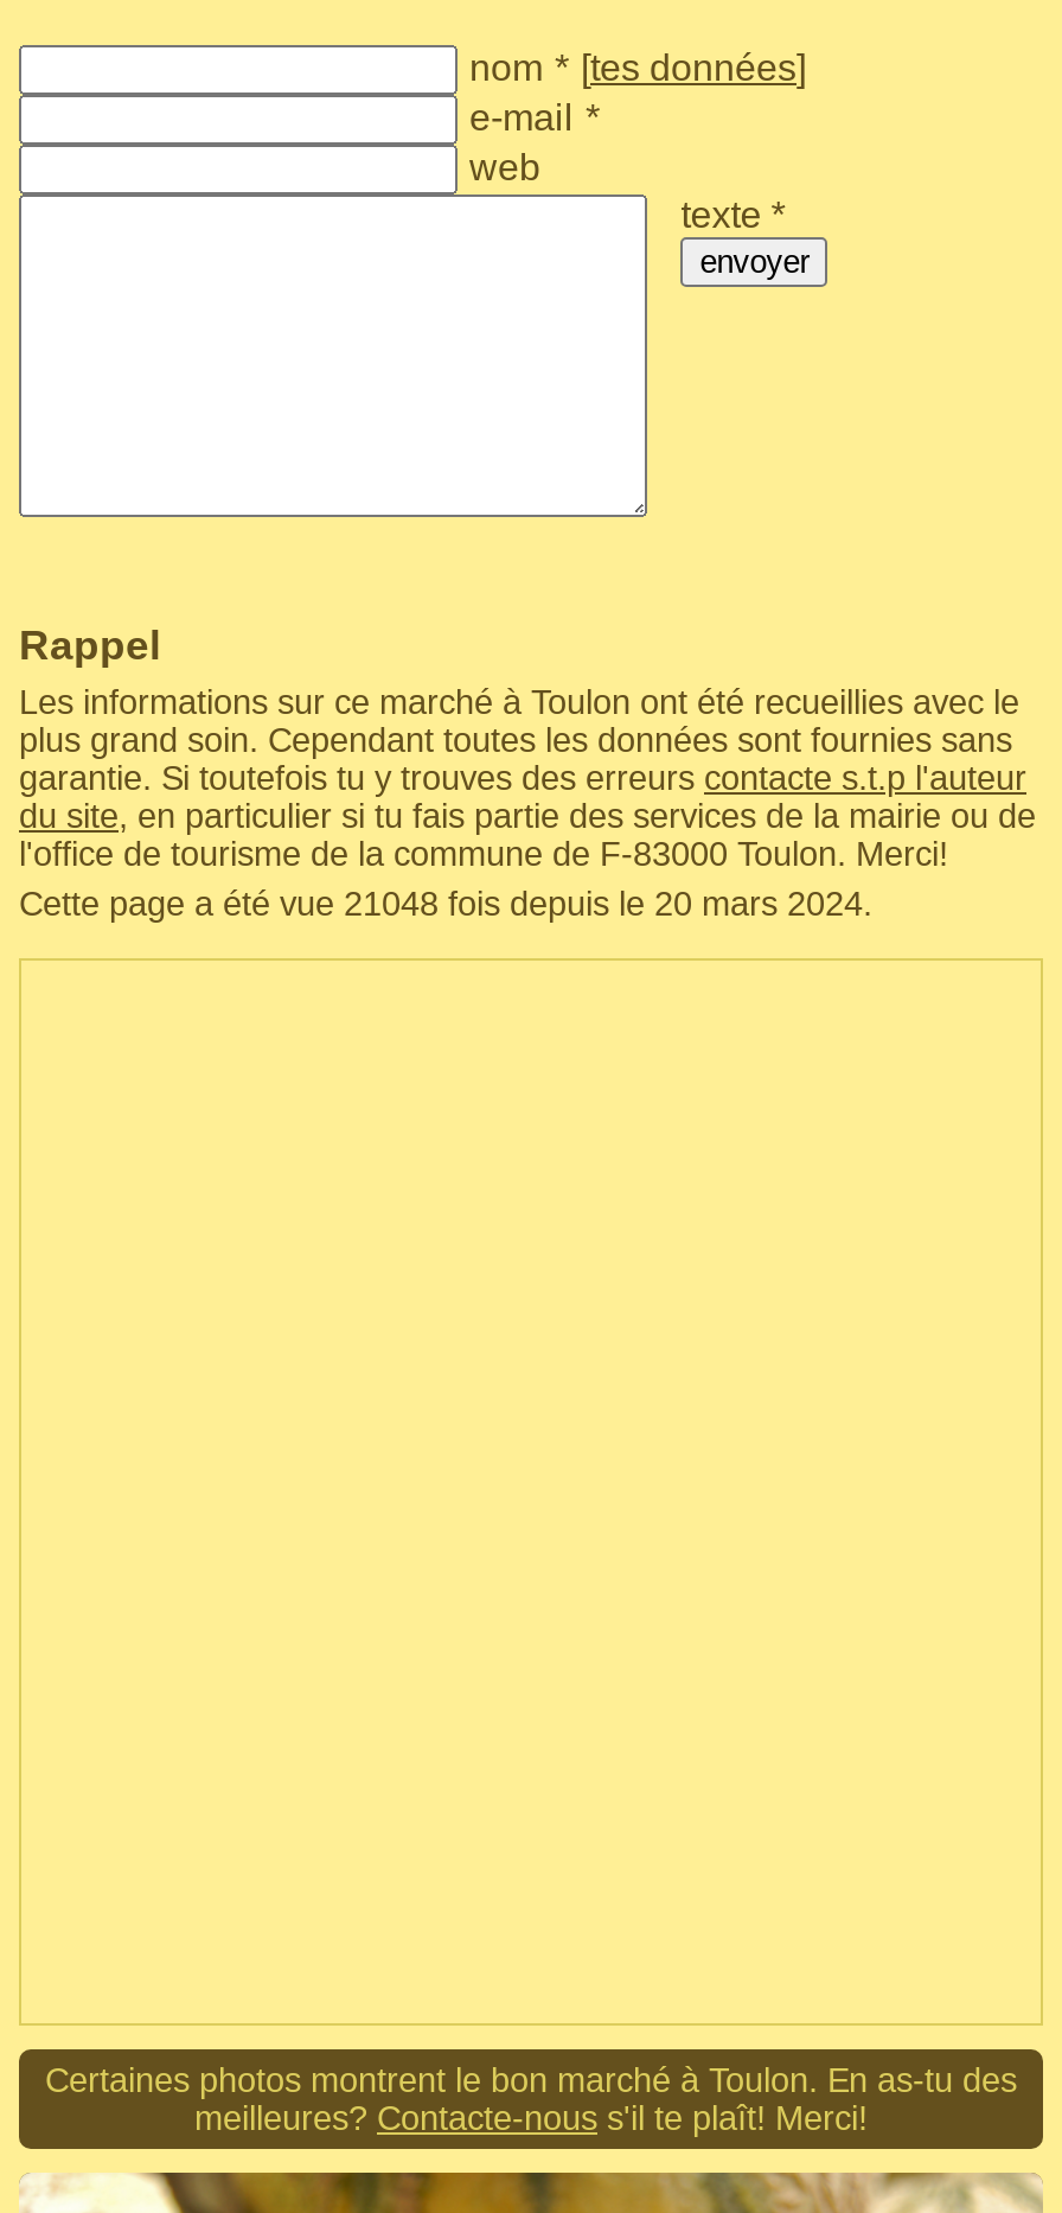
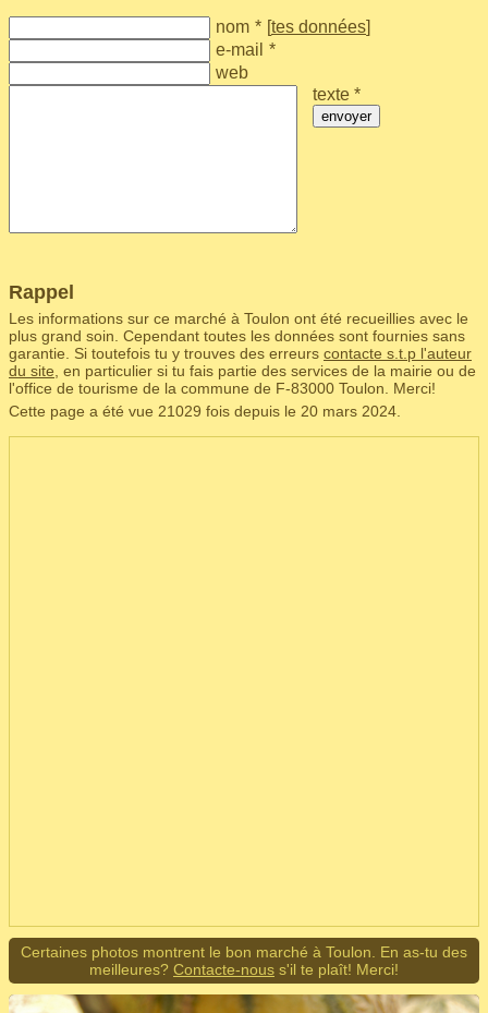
- Cette page a été vue 21048 fois depuis le 20 mars 2024.
+ Cette page a été vue 21029 fois depuis le 20 mars 2024.
